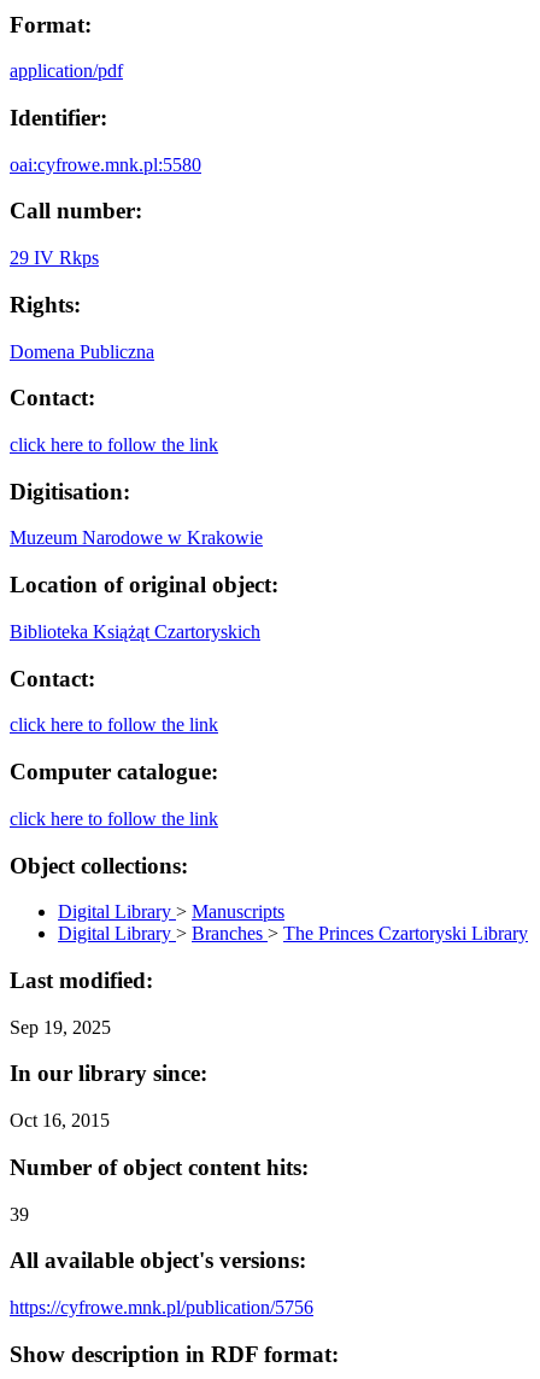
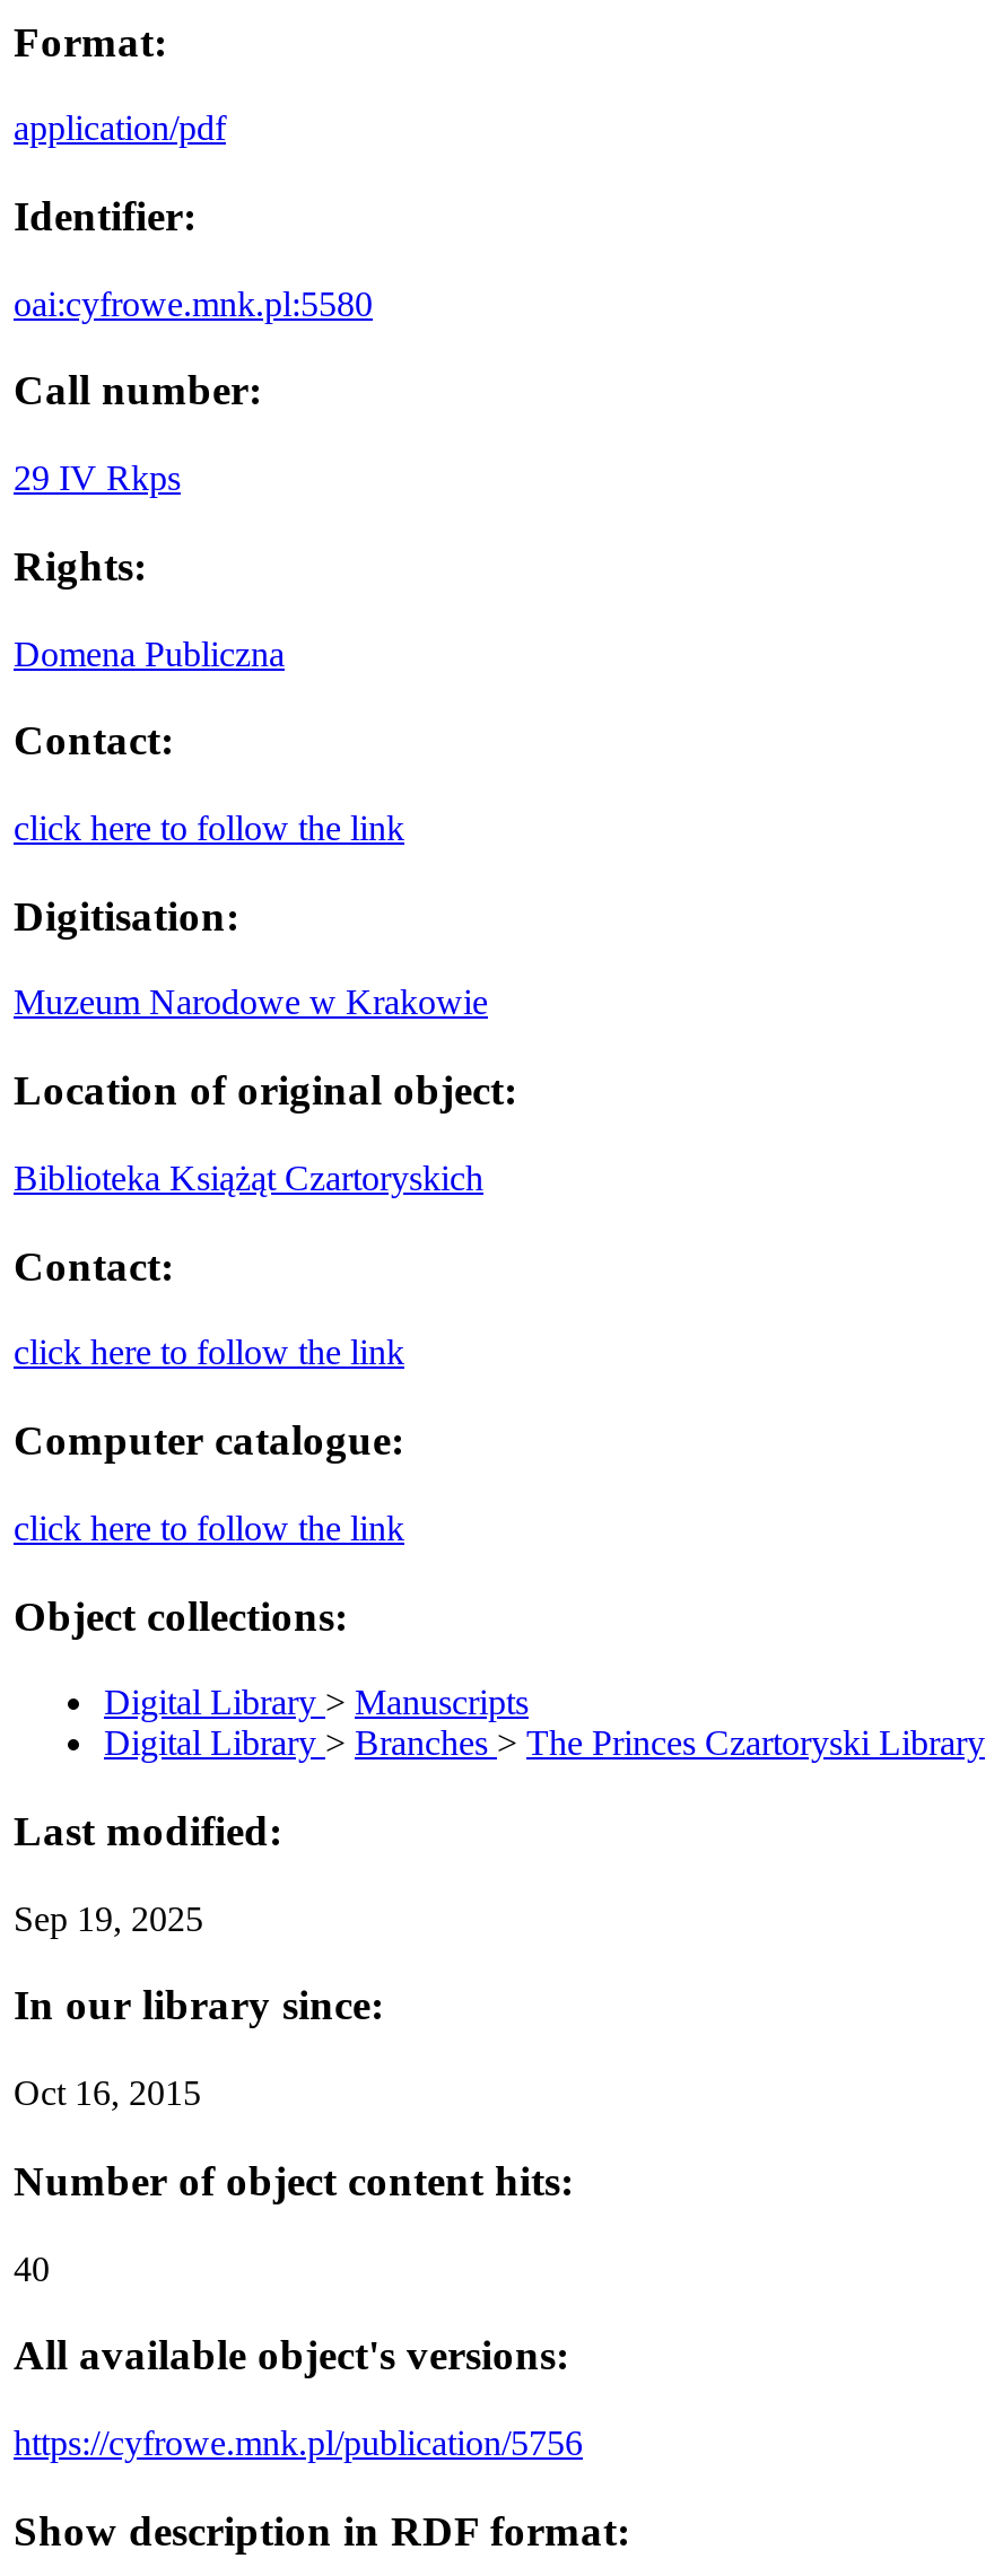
- 39
+ 40
